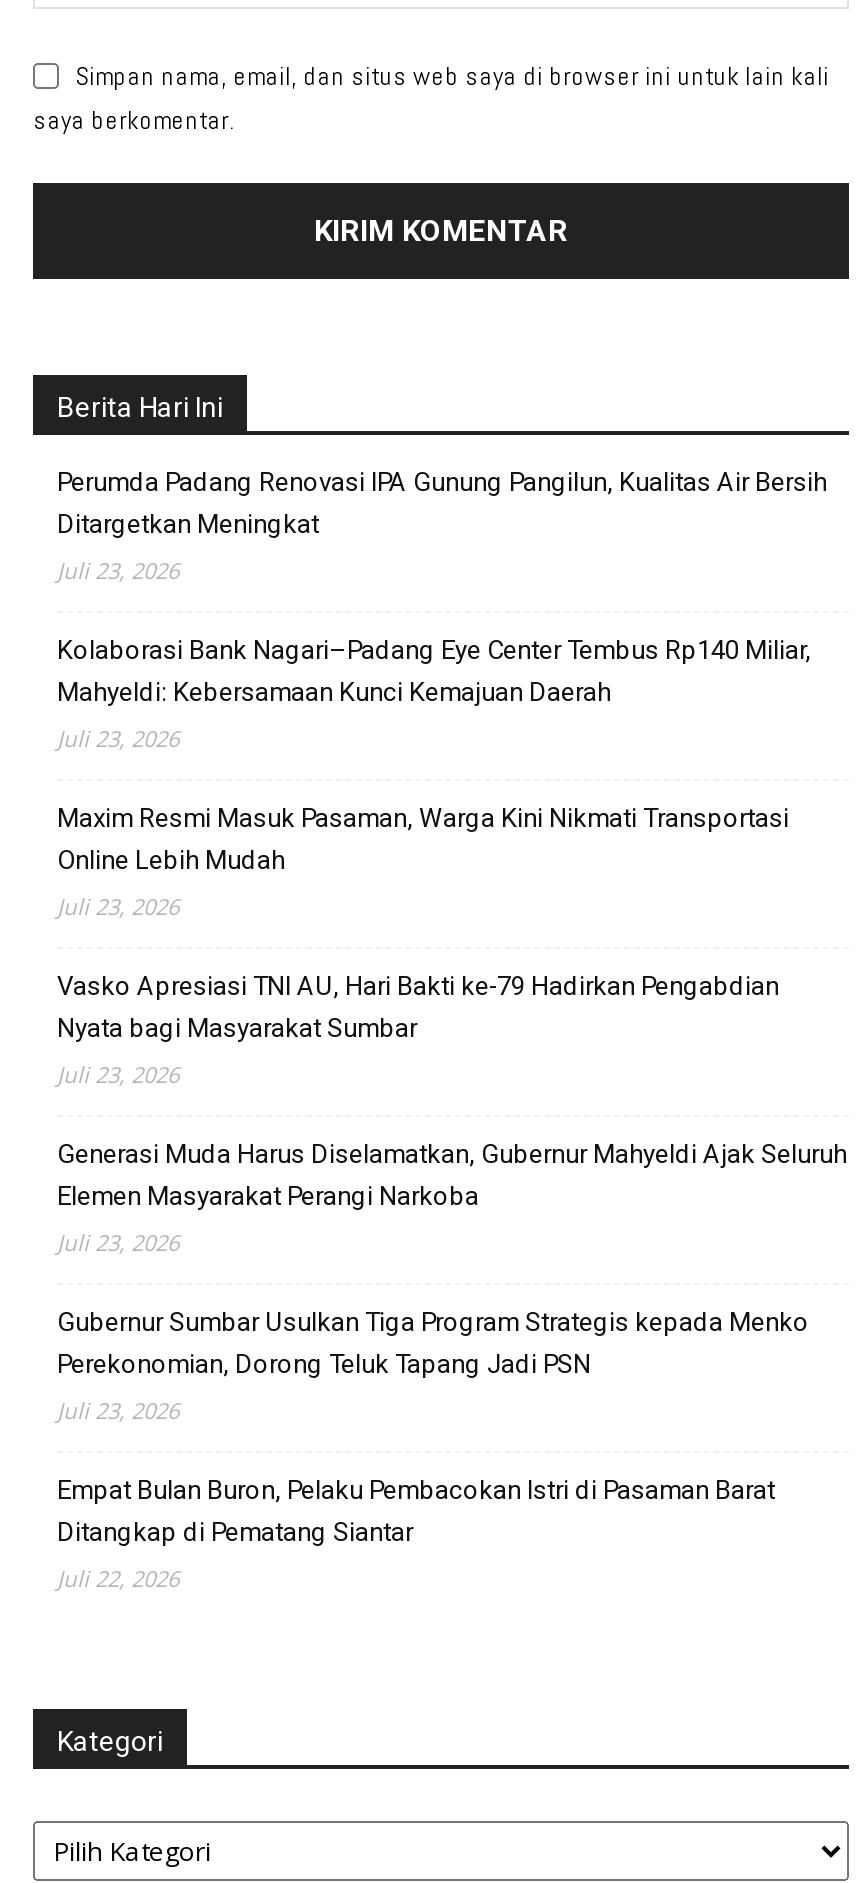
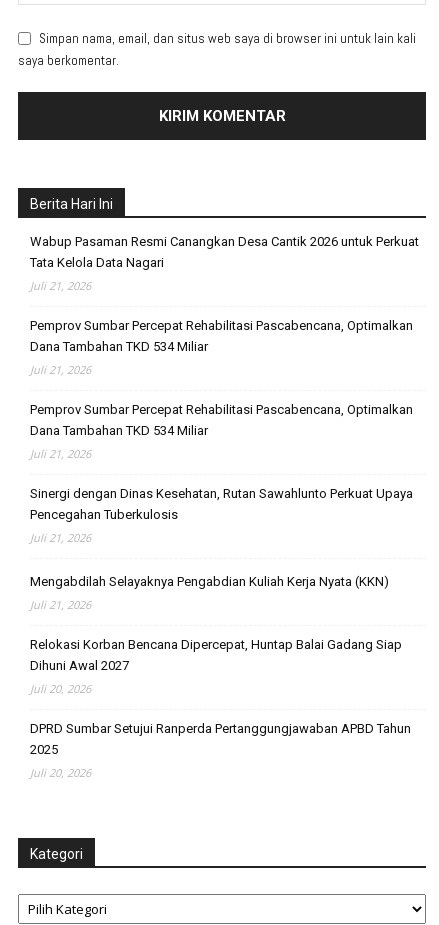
- Perumda Padang Renovasi IPA Gunung Pangilun, Kualitas Air Bersih
- Ditargetkan Meningkat
+ Wabup Pasaman Resmi Canangkan Desa Cantik 2026 untuk Perkuat
+ Tata Kelola Data Nagari

- Juli 23, 2026
+ Juli 21, 2026

- Kolaborasi Bank Nagari–Padang Eye Center Tembus Rp140 Miliar,
- Mahyeldi: Kebersamaan Kunci Kemajuan Daerah
+ Pemprov Sumbar Percepat Rehabilitasi Pascabencana, Optimalkan
+ Dana Tambahan TKD 534 Miliar

- Juli 23, 2026
+ Juli 21, 2026

- Maxim Resmi Masuk Pasaman, Warga Kini Nikmati Transportasi
- Online Lebih Mudah
+ Pemprov Sumbar Percepat Rehabilitasi Pascabencana, Optimalkan
+ Dana Tambahan TKD 534 Miliar

- Juli 23, 2026
+ Juli 21, 2026

- Vasko Apresiasi TNI AU, Hari Bakti ke-79 Hadirkan Pengabdian
- Nyata bagi Masyarakat Sumbar
+ Sinergi dengan Dinas Kesehatan, Rutan Sawahlunto Perkuat Upaya
+ Pencegahan Tuberkulosis

- Juli 23, 2026
+ Juli 21, 2026

- Generasi Muda Harus Diselamatkan, Gubernur Mahyeldi Ajak Seluruh
- Elemen Masyarakat Perangi Narkoba
+ Mengabdilah Selayaknya Pengabdian Kuliah Kerja Nyata (KKN)

- Juli 23, 2026
+ Juli 21, 2026

- Gubernur Sumbar Usulkan Tiga Program Strategis kepada Menko
- Perekonomian, Dorong Teluk Tapang Jadi PSN
+ Relokasi Korban Bencana Dipercepat, Huntap Balai Gadang Siap
+ Dihuni Awal 2027

- Juli 23, 2026
+ Juli 20, 2026

- Empat Bulan Buron, Pelaku Pembacokan Istri di Pasaman Barat
- Ditangkap di Pematang Siantar
+ DPRD Sumbar Setujui Ranperda Pertanggungjawaban APBD Tahun
+ 2025

- Juli 22, 2026
+ Juli 20, 2026
